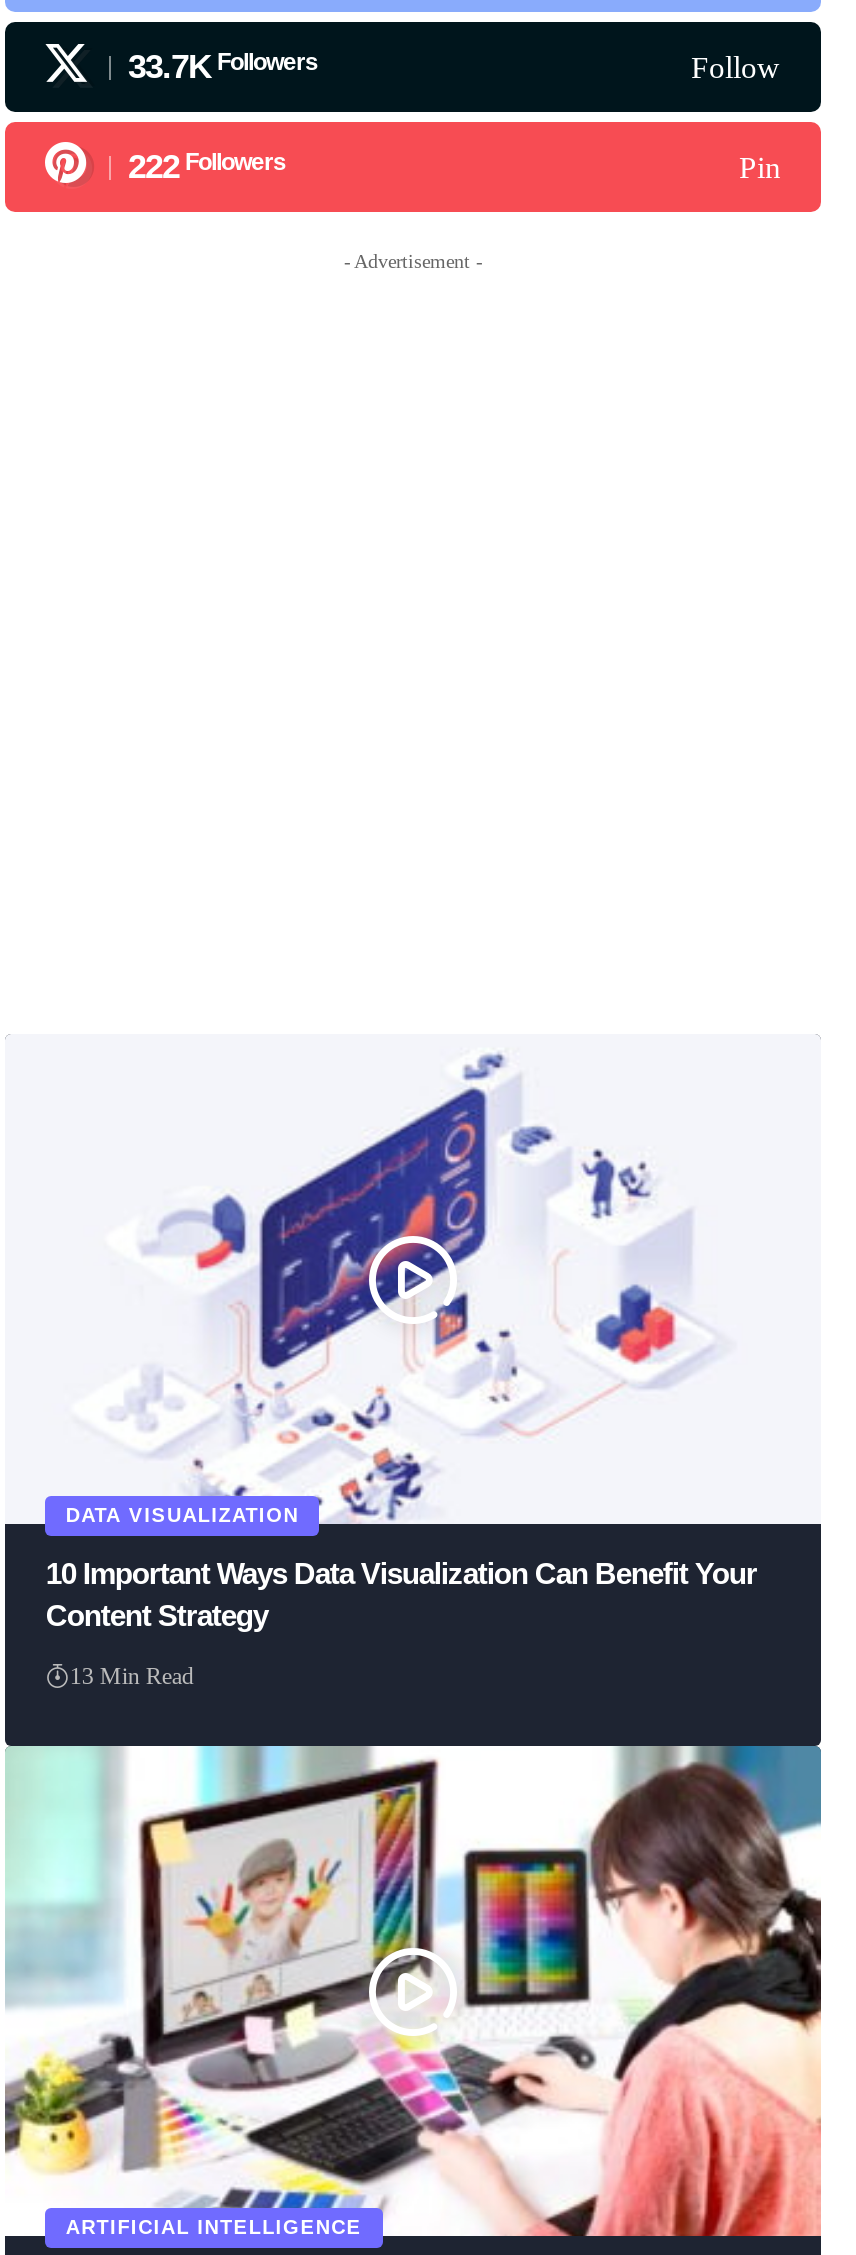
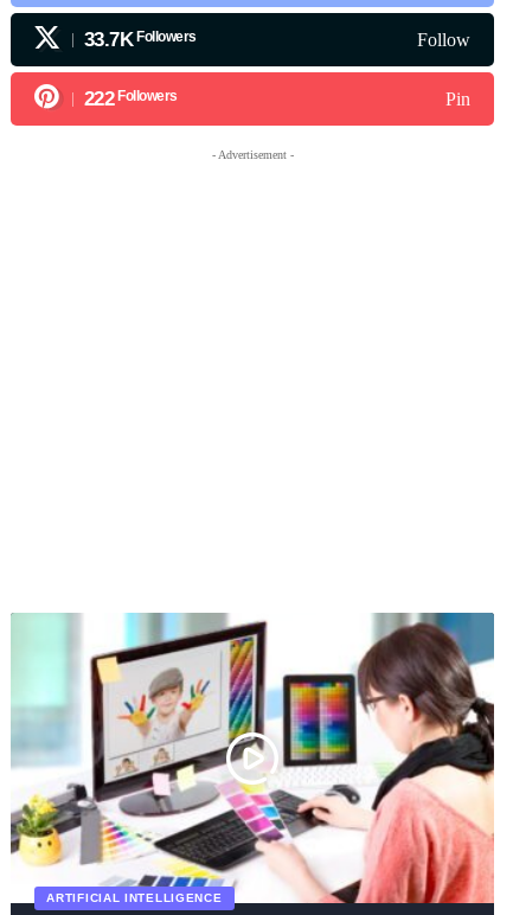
- [image]
- DATA VISUALIZATION
- 10 Important Ways Data Visualization Can Benefit Your
- Content Strategy
- 13 Min Read
